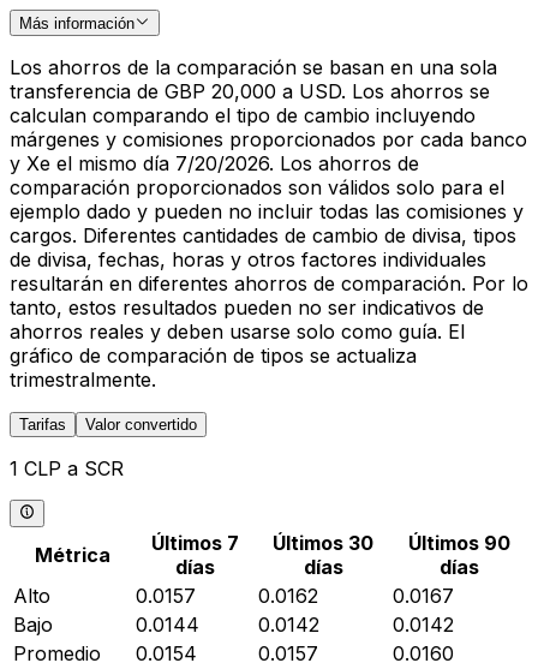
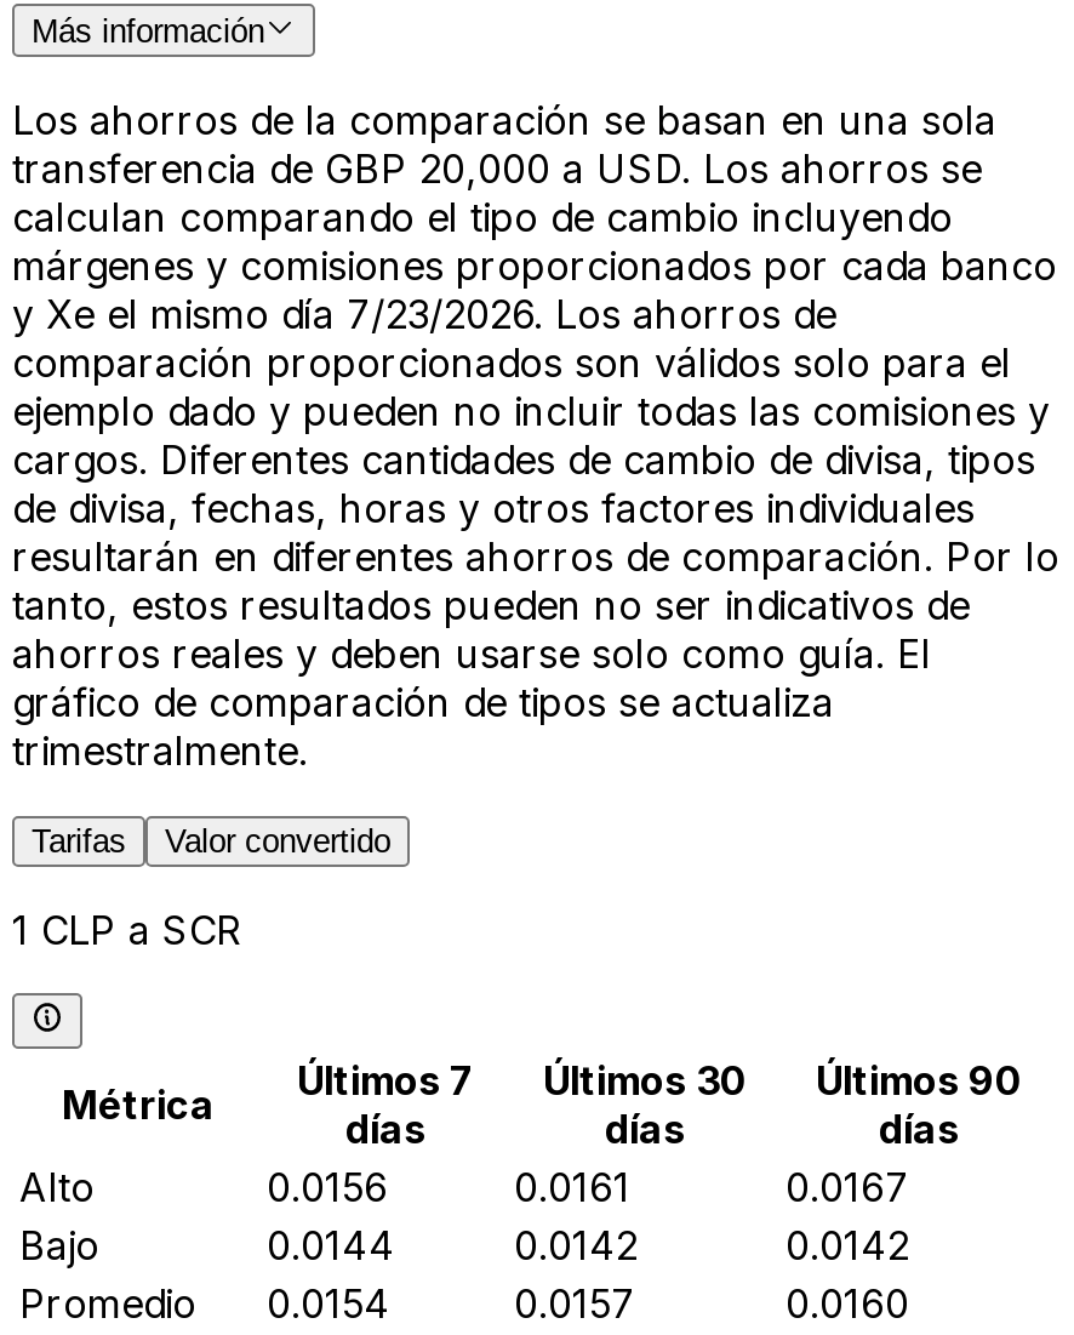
- y Xe el mismo día 7/20/2026. Los ahorros de
+ y Xe el mismo día 7/23/2026. Los ahorros de

- 0.0157
+ 0.0156

- 0.0162
+ 0.0161
